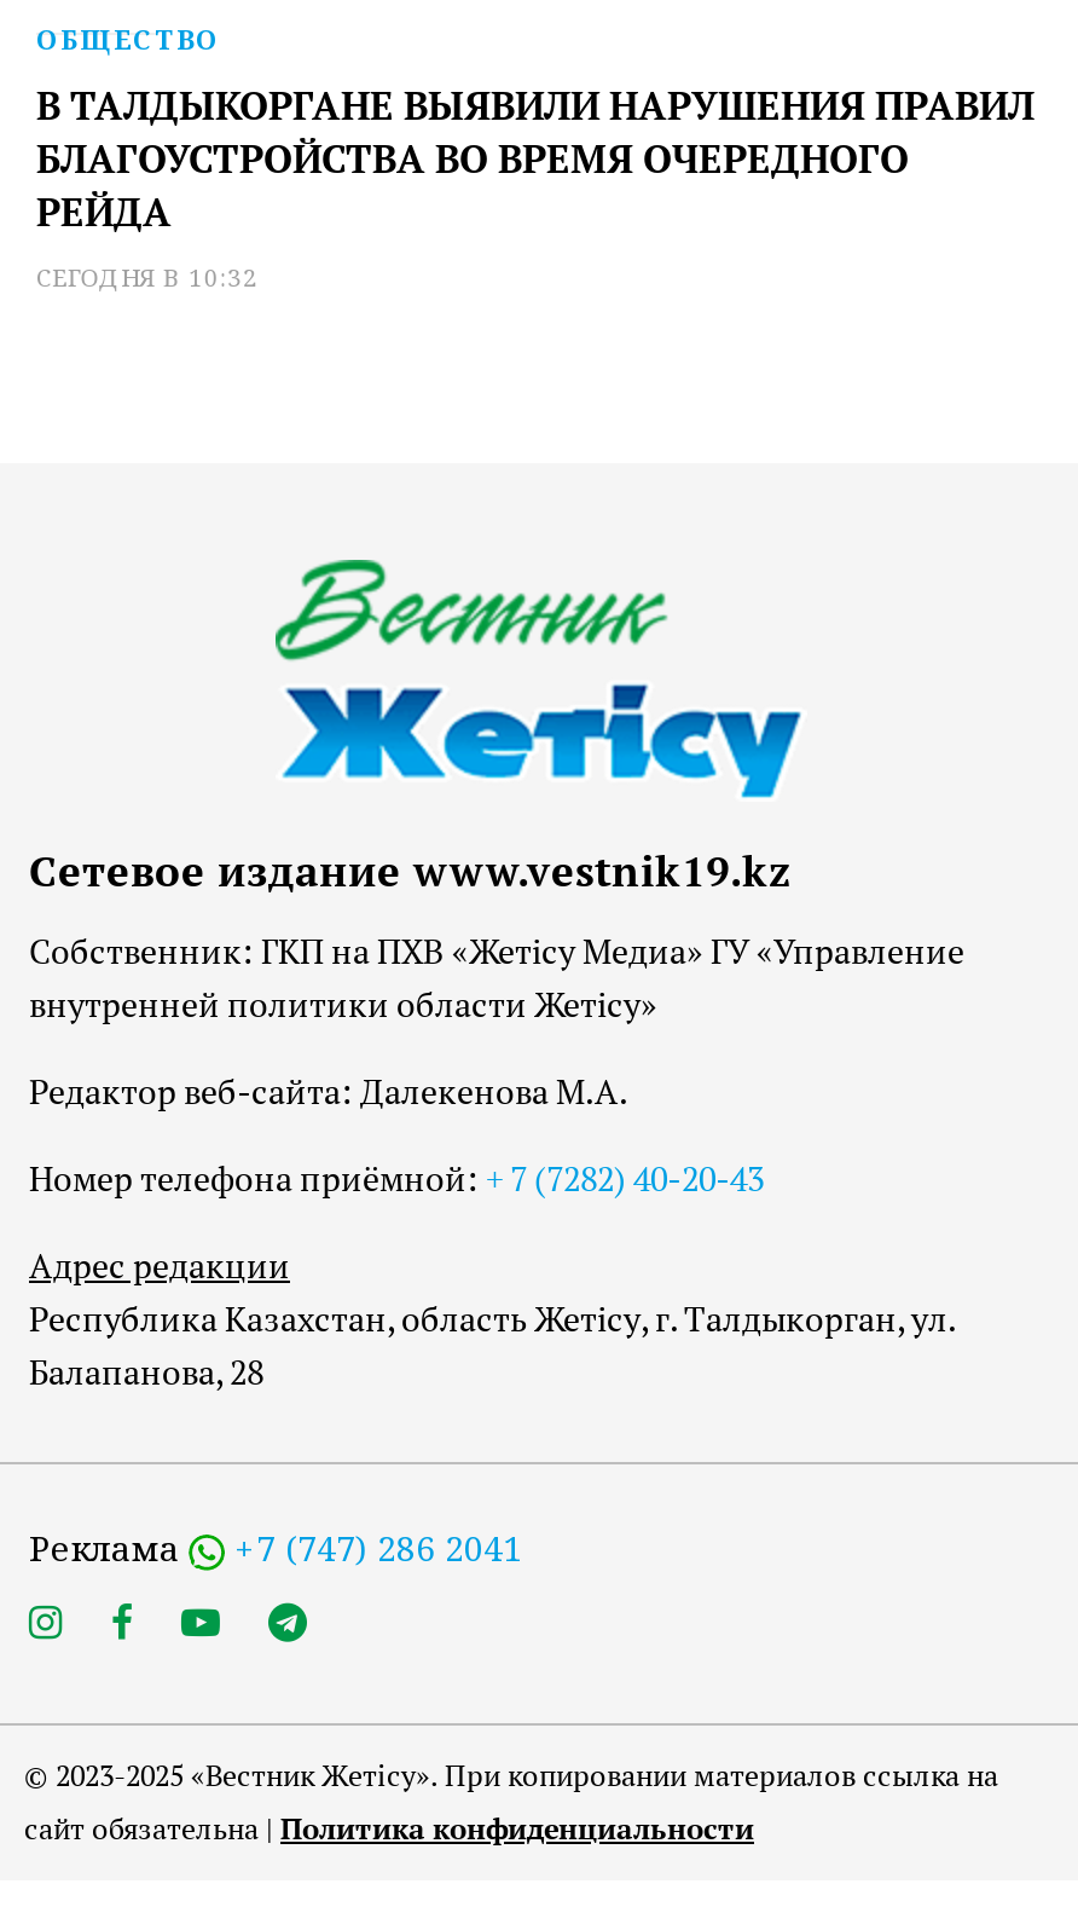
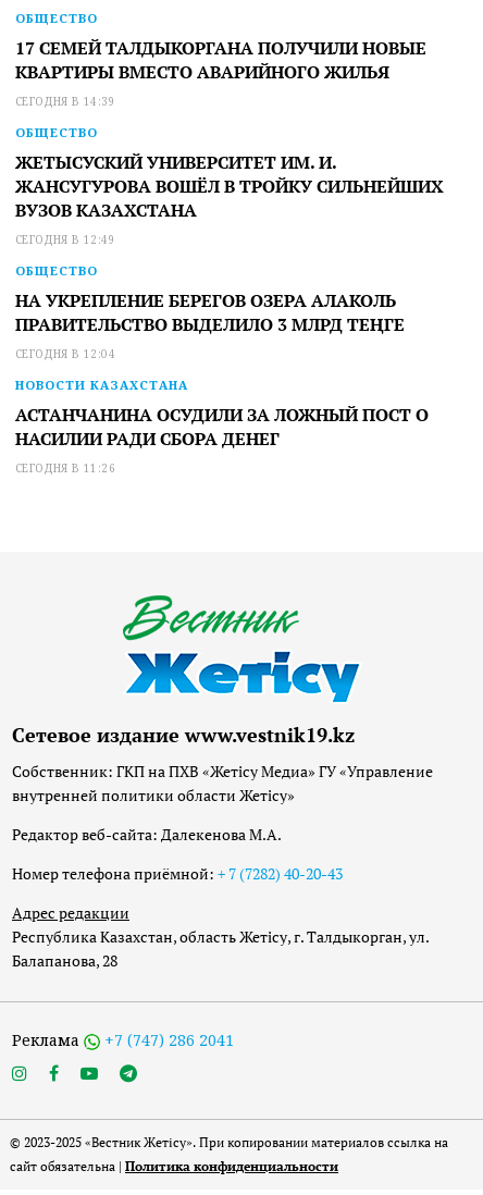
- В ТАЛДЫКОРГАНЕ ВЫЯВИЛИ НАРУШЕНИЯ ПРАВИЛ
- БЛАГОУСТРОЙСТВА ВО ВРЕМЯ ОЧЕРЕДНОГО
- РЕЙДА
- СЕГОДНЯ В 10:32
+ 17 СЕМЕЙ ТАЛДЫКОРГАНА ПОЛУЧИЛИ НОВЫЕ
+ КВАРТИРЫ ВМЕСТО АВАРИЙНОГО ЖИЛЬЯ
+ СЕГОДНЯ В 14:39
+ ОБЩЕСТВО
+ ЖЕТЫСУСКИЙ УНИВЕРСИТЕТ ИМ. И.
+ ЖАНСУГУРОВА ВОШЁЛ В ТРОЙКУ СИЛЬНЕЙШИХ
+ ВУЗОВ КАЗАХСТАНА
+ СЕГОДНЯ В 12:49
+ ОБЩЕСТВО
+ НА УКРЕПЛЕНИЕ БЕРЕГОВ ОЗЕРА АЛАКОЛЬ
+ ПРАВИТЕЛЬСТВО ВЫДЕЛИЛО 3 МЛРД ТЕҢГЕ
+ СЕГОДНЯ В 12:04
+ НОВОСТИ КАЗАХСТАНА
+ АСТАНЧАНИНА ОСУДИЛИ ЗА ЛОЖНЫЙ ПОСТ О
+ НАСИЛИИ РАДИ СБОРА ДЕНЕГ
+ СЕГОДНЯ В 11:26
